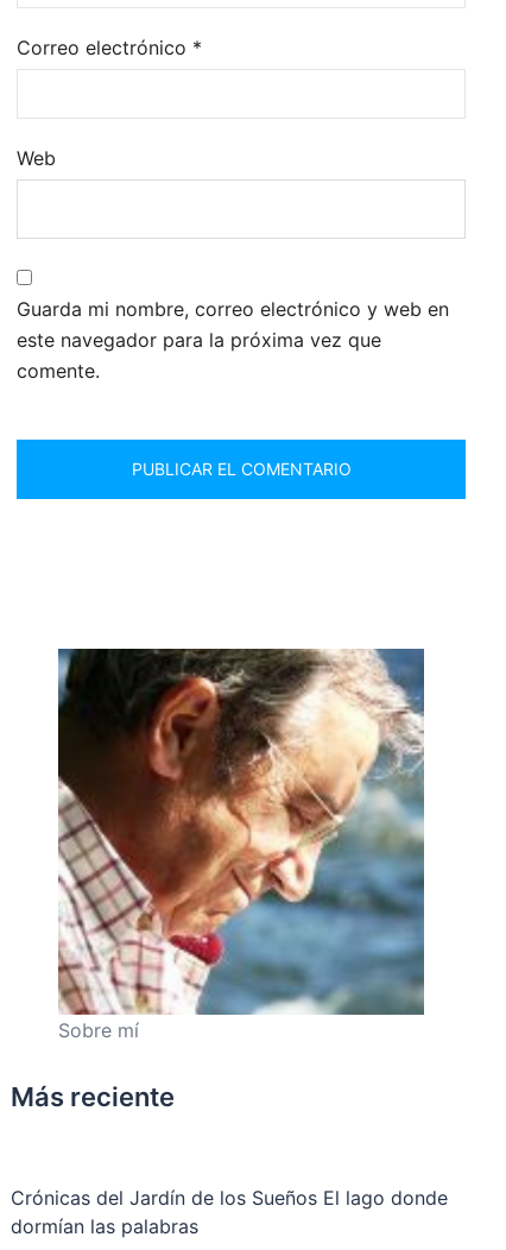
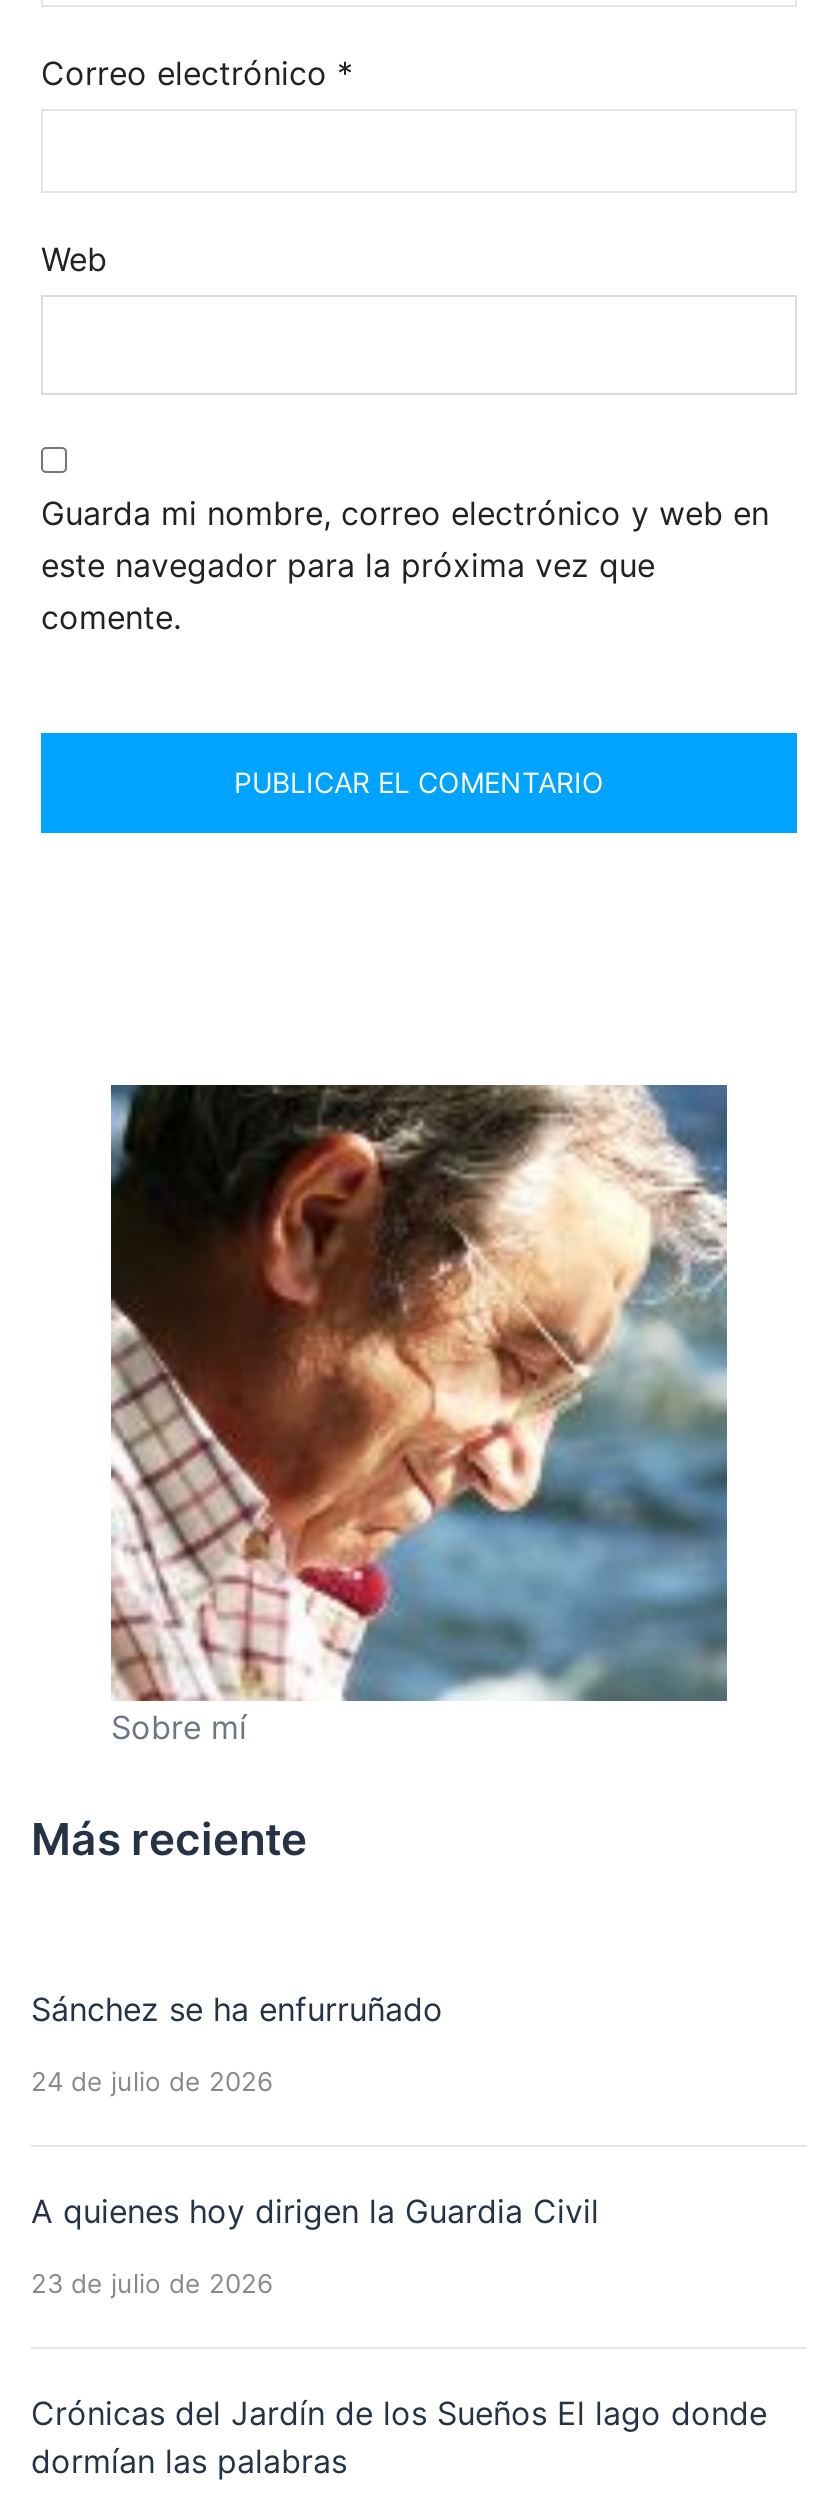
+ Sánchez se ha enfurruñado
+ 24 de julio de 2026
+ A quienes hoy dirigen la Guardia Civil
+ 23 de julio de 2026
